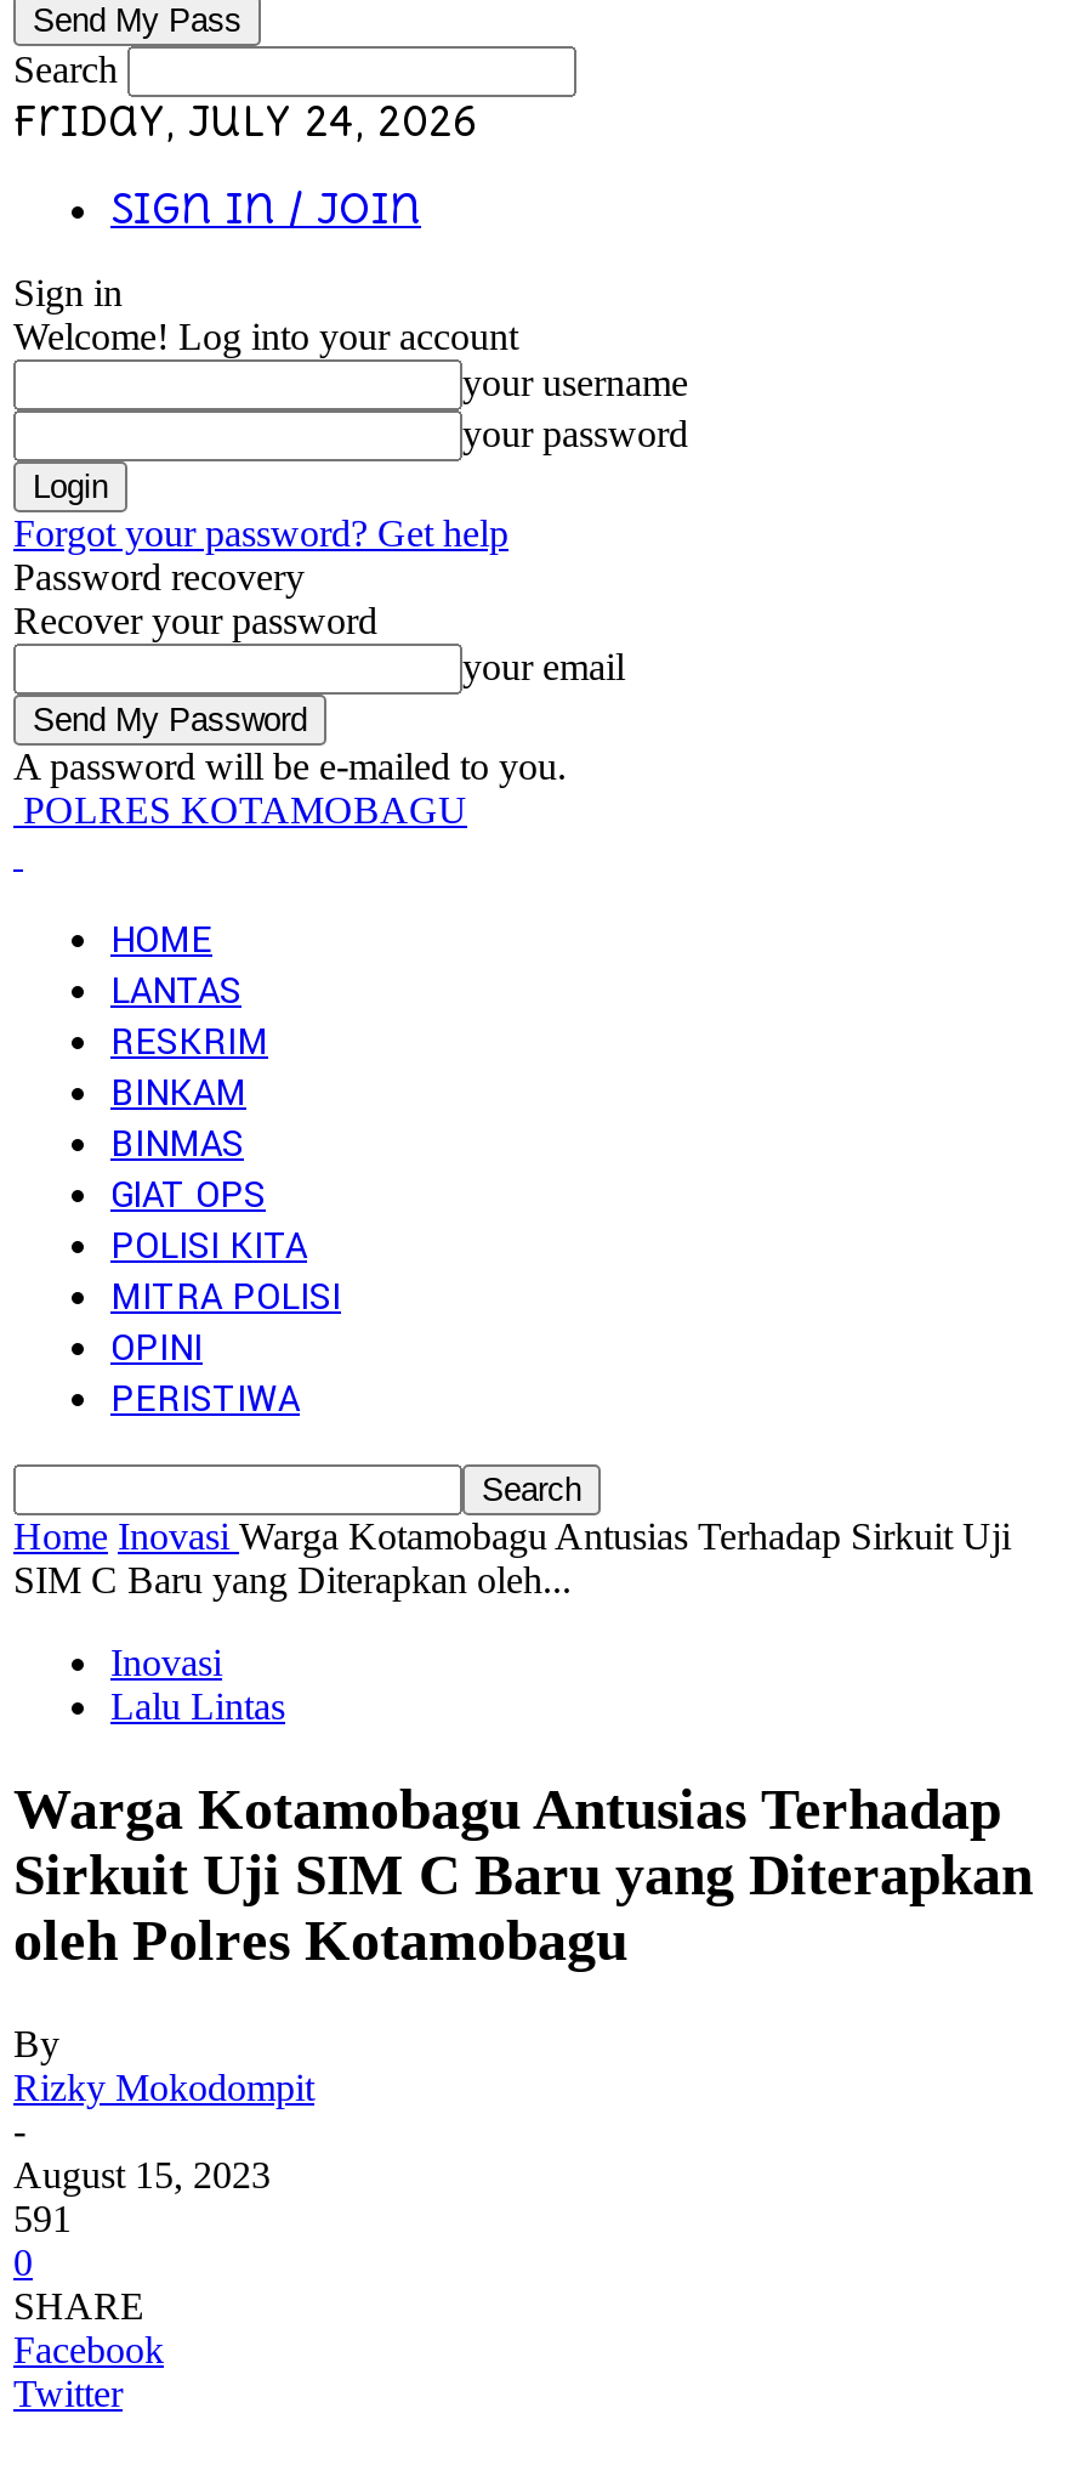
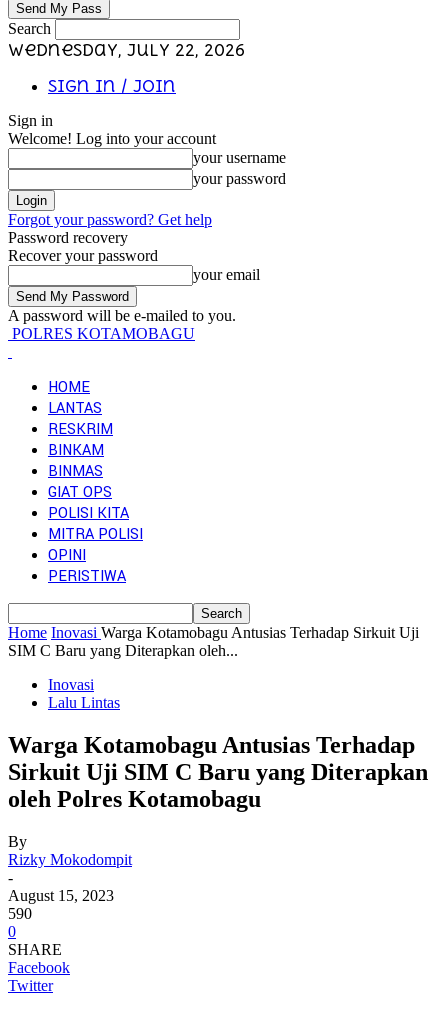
- Friday, July 24, 2026
+ Wednesday, July 22, 2026

- 591
+ 590
